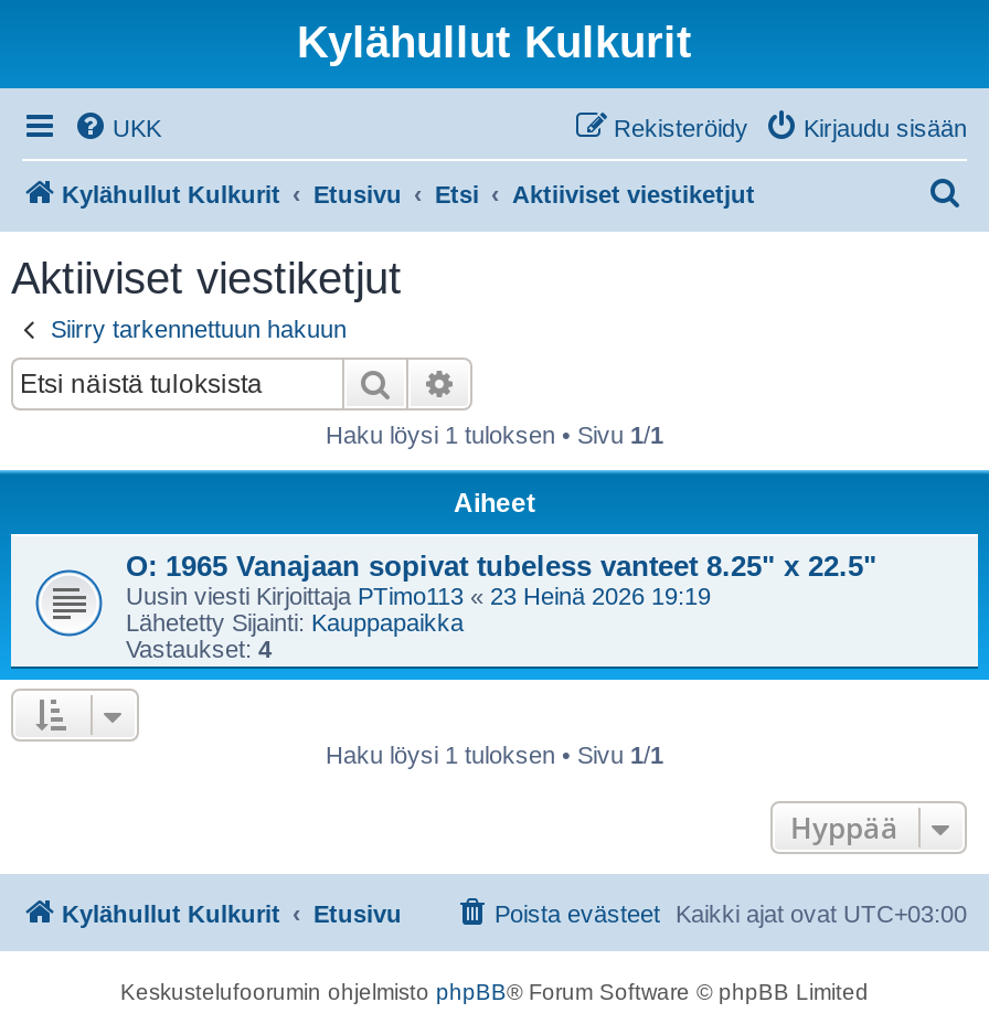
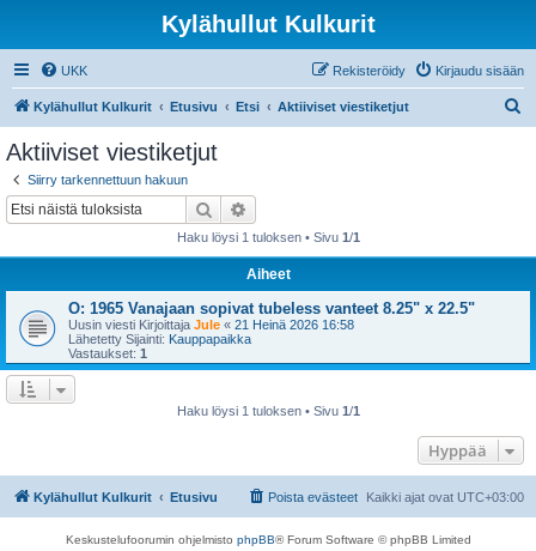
- Uusin viesti Kirjoittaja PTimo113 «23 Heinä 2026 19:19
+ Uusin viesti Kirjoittaja Jule «21 Heinä 2026 16:58

- Vastaukset:4
+ Vastaukset:1
